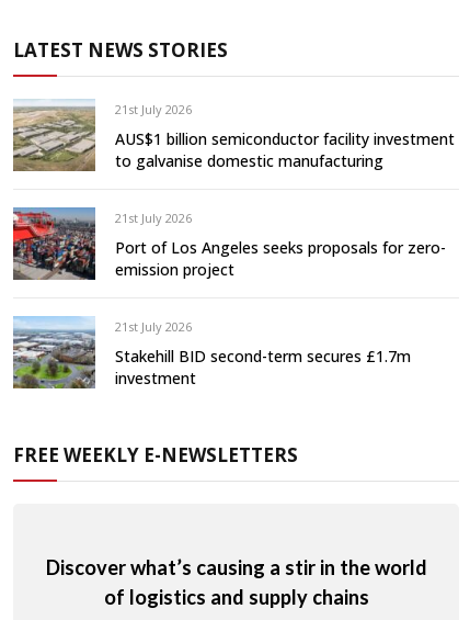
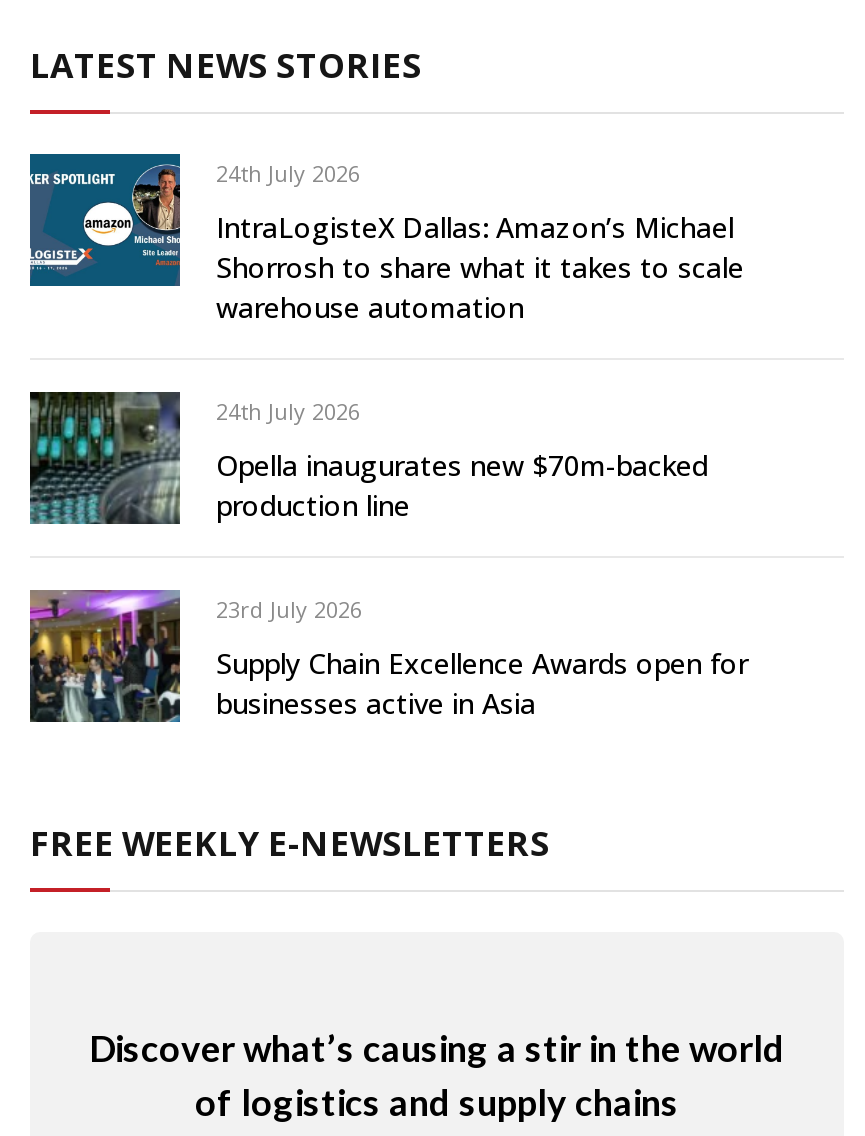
- [image]
- 21st July 2026
+ [image]
+ 24th July 2026

- AUS$1 billion semiconductor facility investment
- to galvanise domestic manufacturing
+ IntraLogisteX Dallas: Amazon’s Michael
+ Shorrosh to share what it takes to scale
+ warehouse automation

- [image]
- 21st July 2026
+ [image]
+ 24th July 2026

- Port of Los Angeles seeks proposals for zero-
- emission project
+ Opella inaugurates new $70m-backed
+ production line

- [image]
- 21st July 2026
+ [image]
+ 23rd July 2026

- Stakehill BID second-term secures £1.7m
- investment
+ Supply Chain Excellence Awards open for
+ businesses active in Asia
